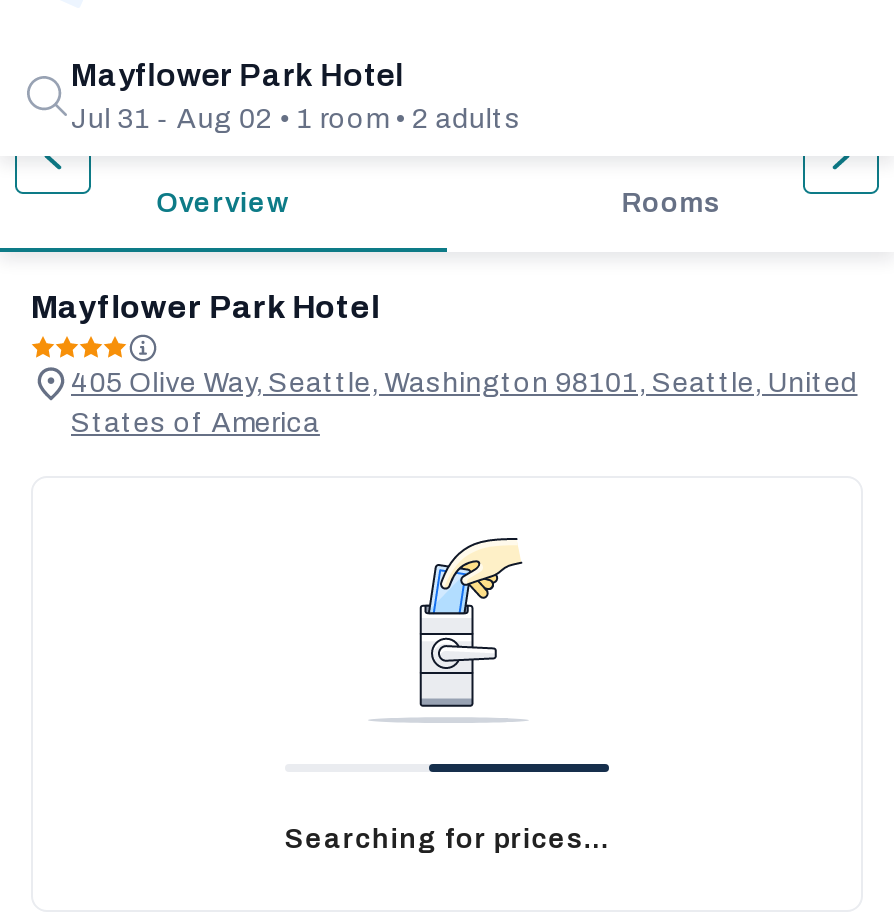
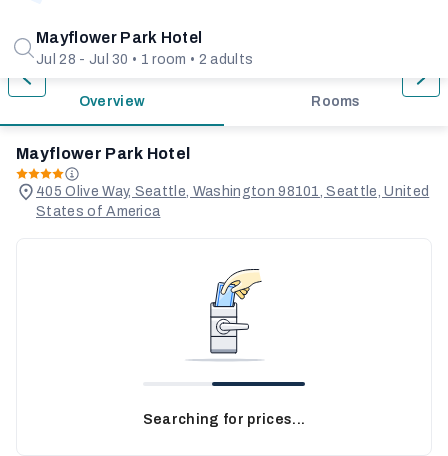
- Jul 31 - Aug 02 • 1 room • 2 adults
+ Jul 28 - Jul 30 • 1 room • 2 adults
